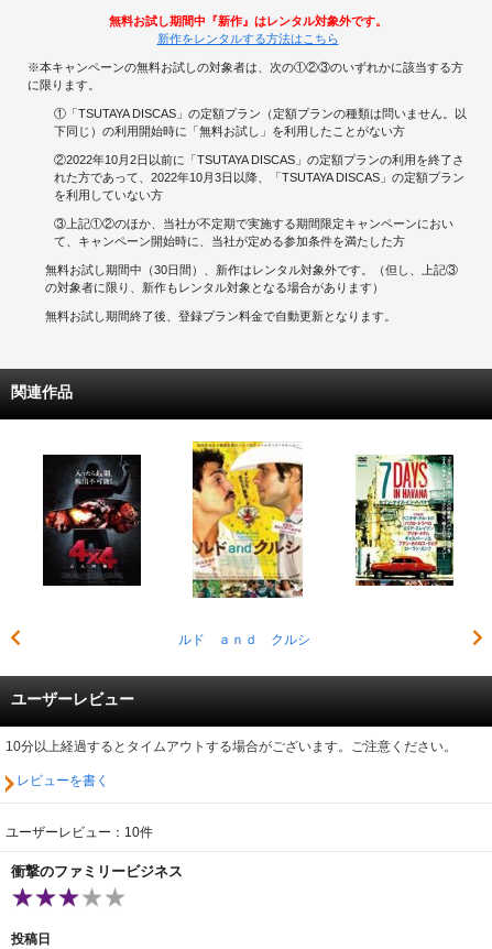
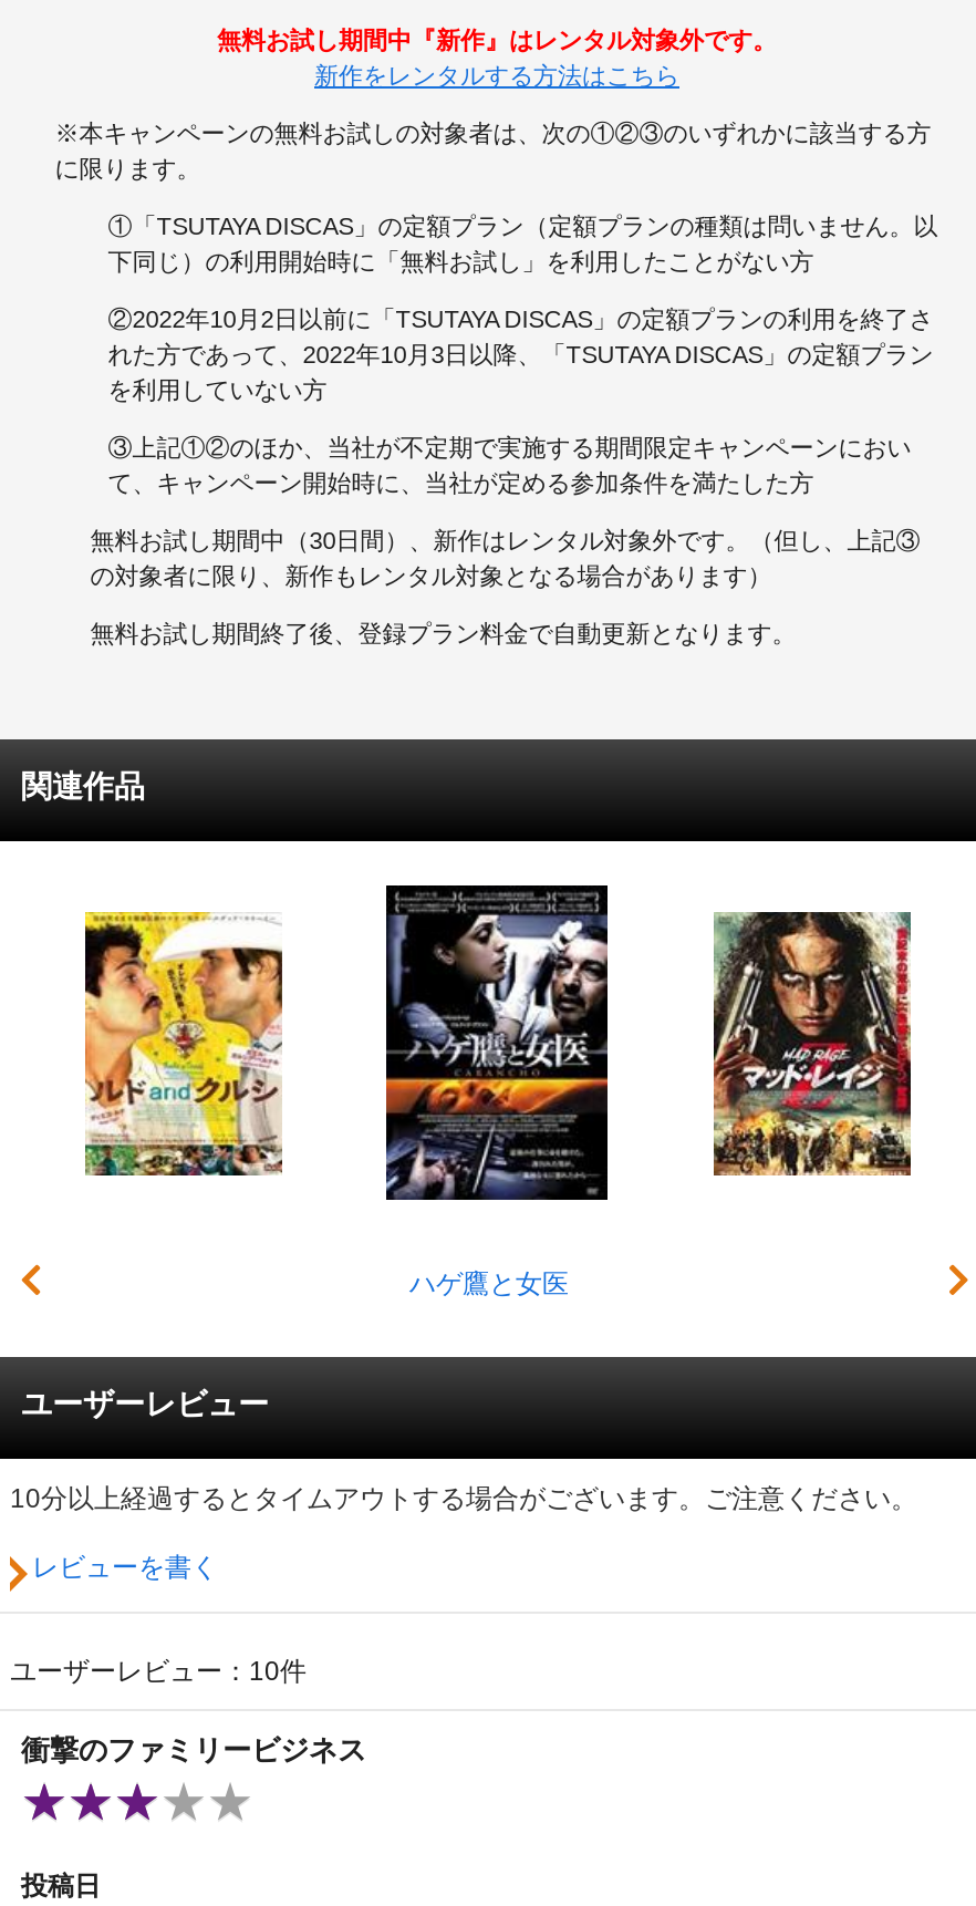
- [image]
- ルド ａｎｄ クルシ
+ [image]
+ ハゲ鷹と女医

- [image]
+ [image]

- [image]
+ [image]
